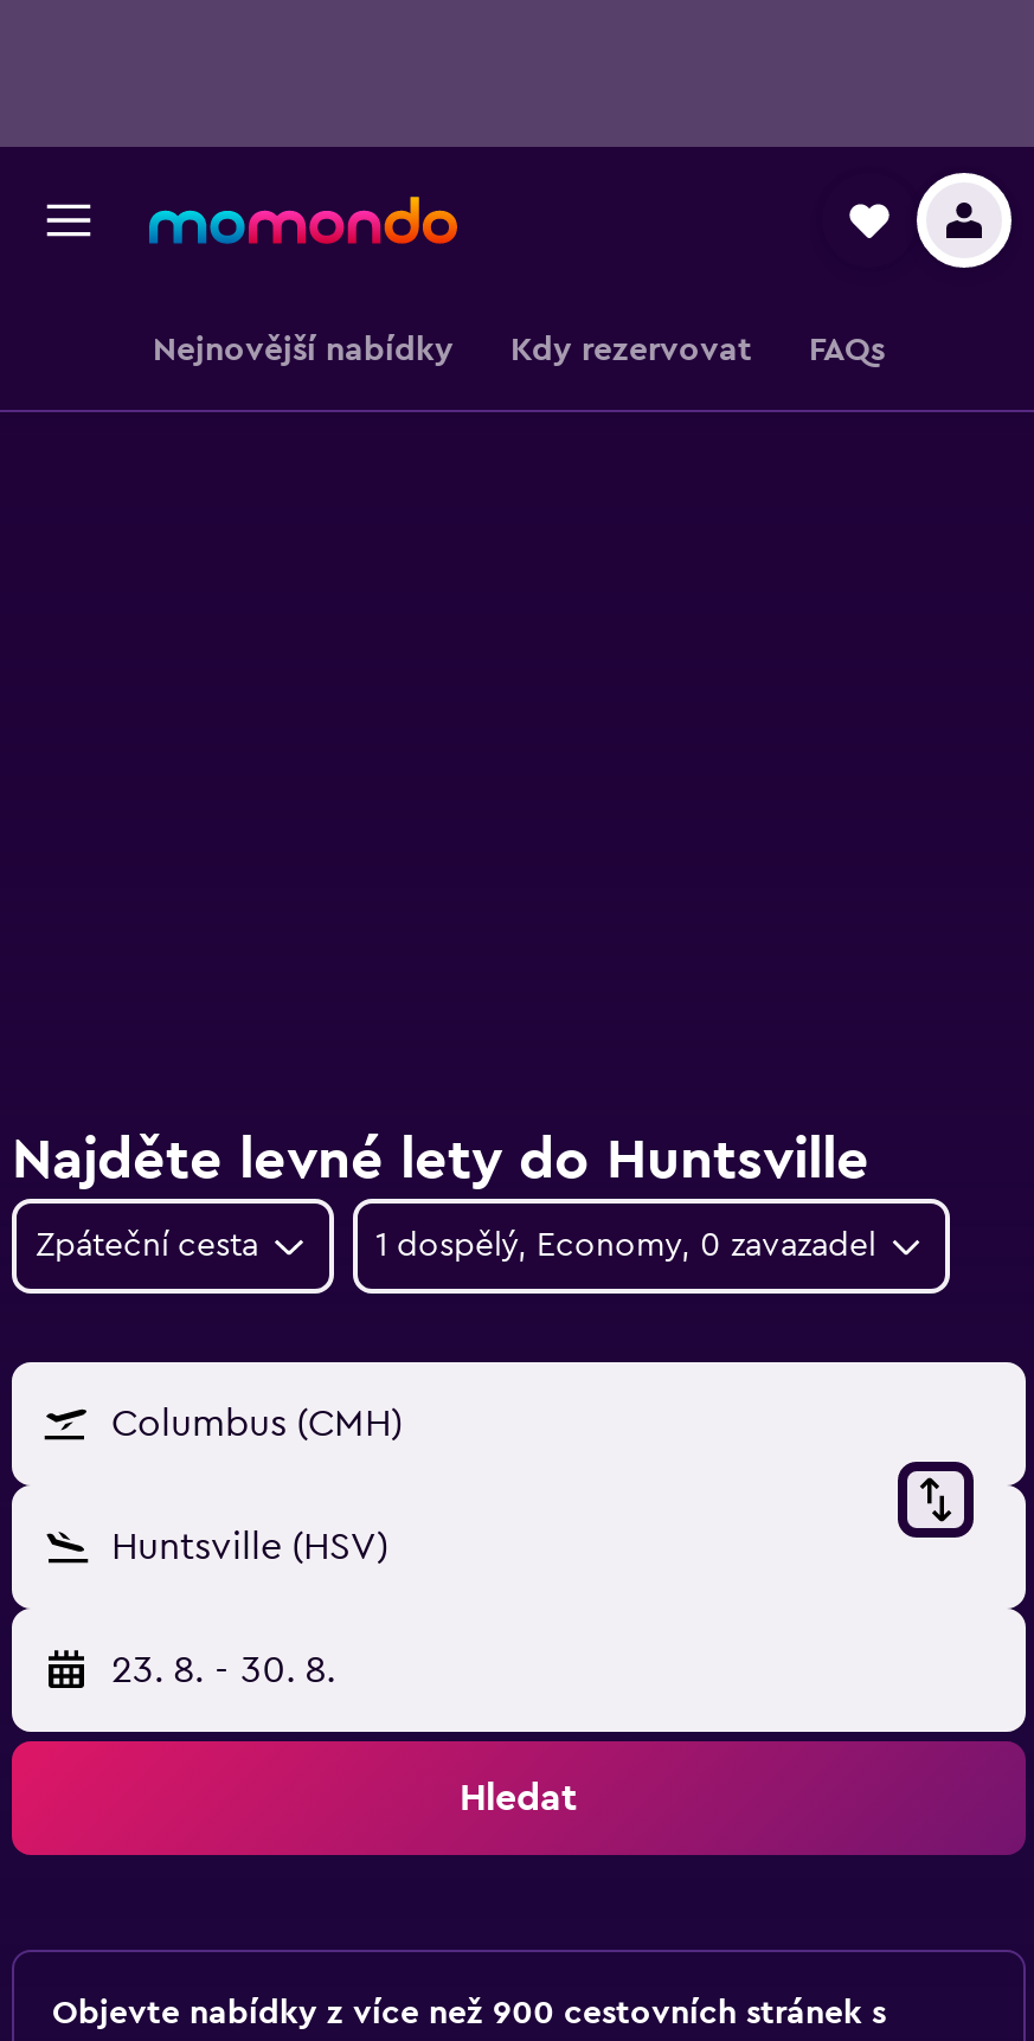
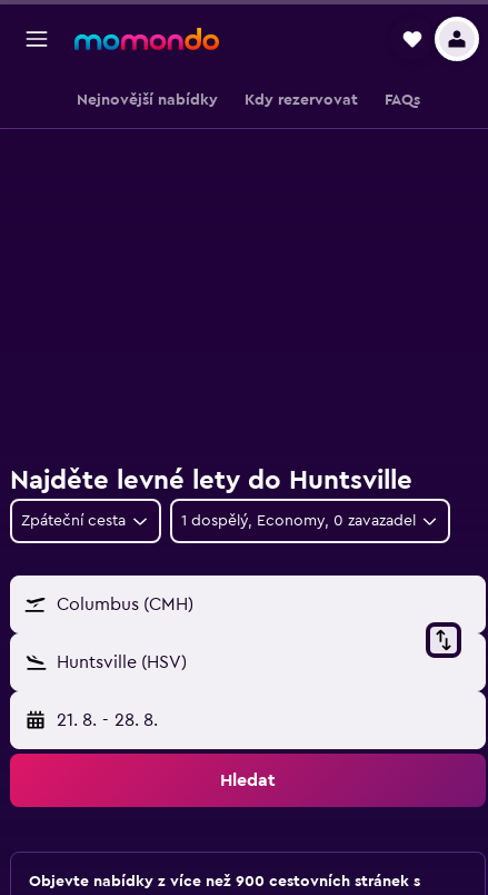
- 23. 8. - 30. 8.
+ 21. 8. - 28. 8.
